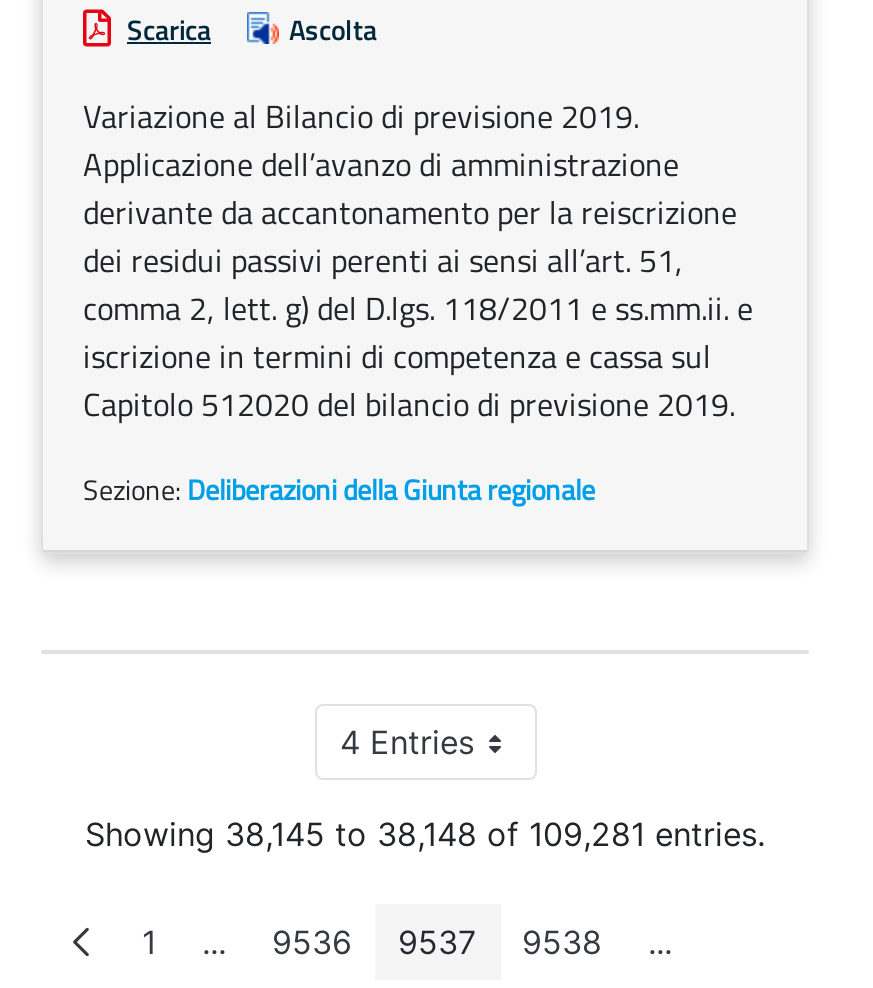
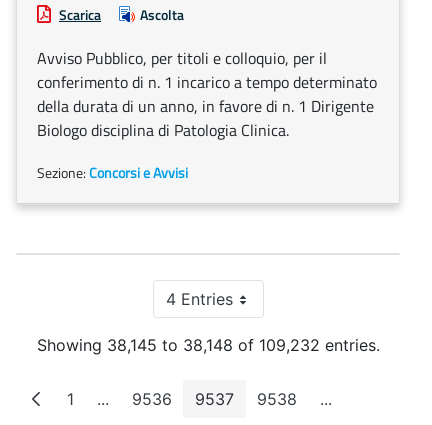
- Variazione al Bilancio di previsione 2019.
- Applicazione dell’avanzo di amministrazione
- derivante da accantonamento per la reiscrizione
- dei residui passivi perenti ai sensi all’art. 51,
- comma 2, lett. g) del D.lgs. 118/2011 e ss.mm.ii. e
- iscrizione in termini di competenza e cassa sul
- Capitolo 512020 del bilancio di previsione 2019.
+ Avviso Pubblico, per titoli e colloquio, per il
+ conferimento di n. 1 incarico a tempo determinato
+ della durata di un anno, in favore di n. 1 Dirigente
+ Biologo disciplina di Patologia Clinica.

- Sezione: Deliberazioni della Giunta regionale
+ Sezione: Concorsi e Avvisi

- Showing 38,145 to 38,148 of 109,281 entries.
+ Showing 38,145 to 38,148 of 109,232 entries.
